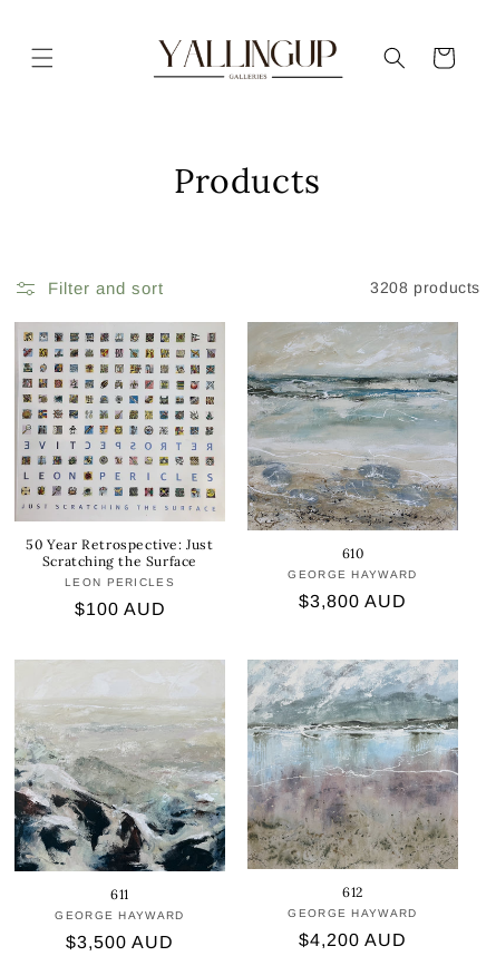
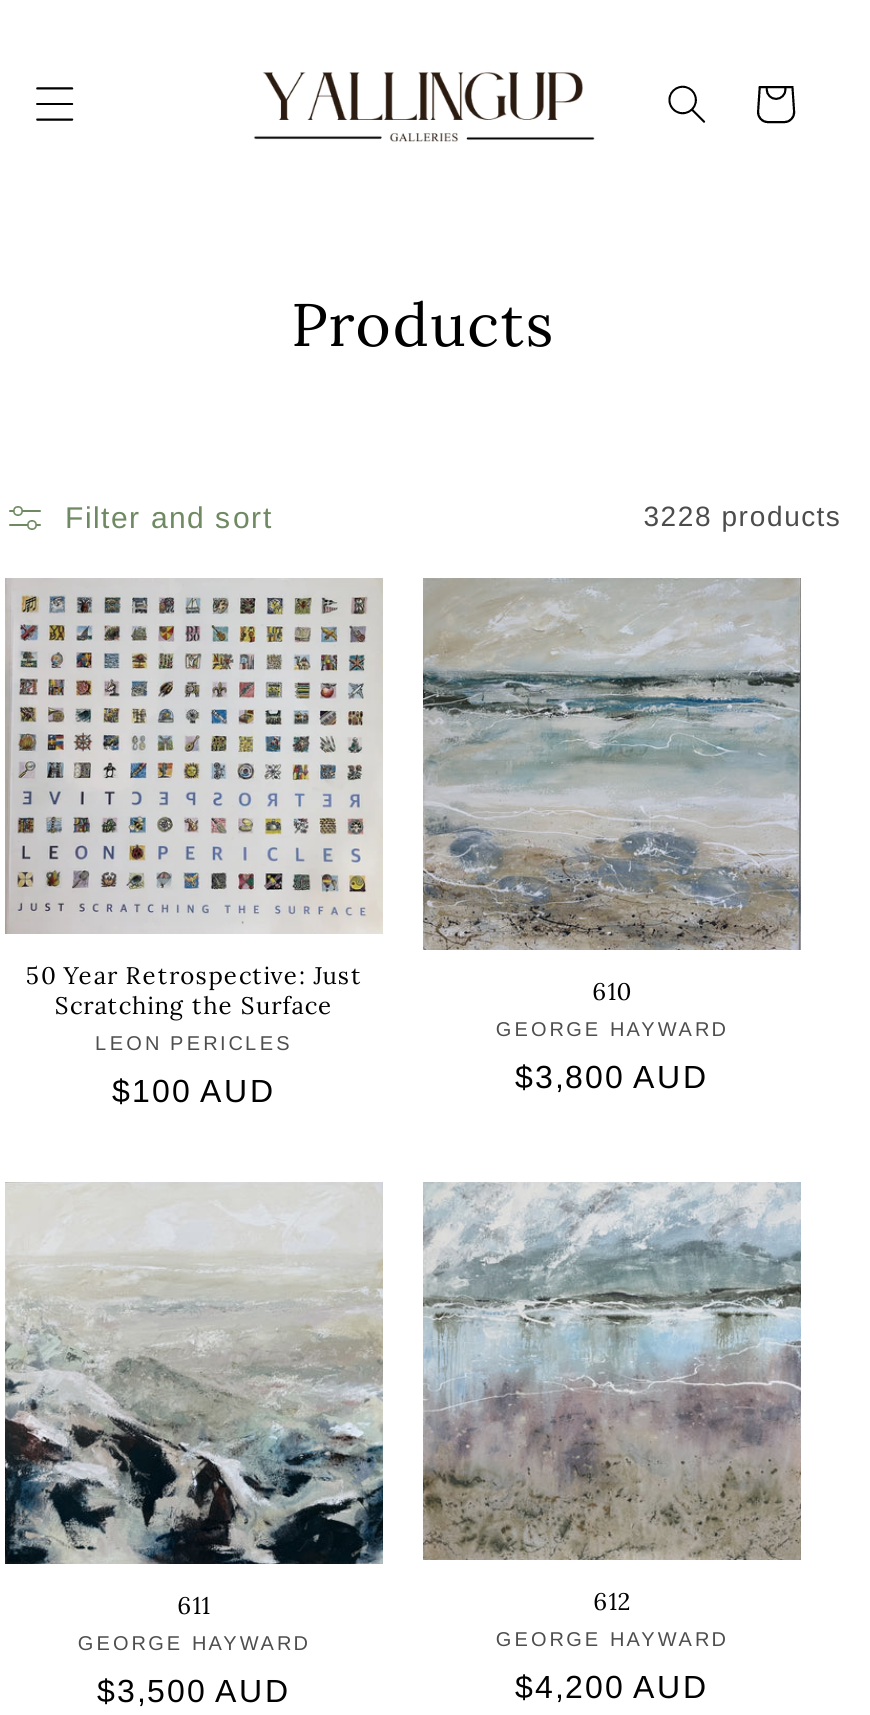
- 3208 products
+ 3228 products
